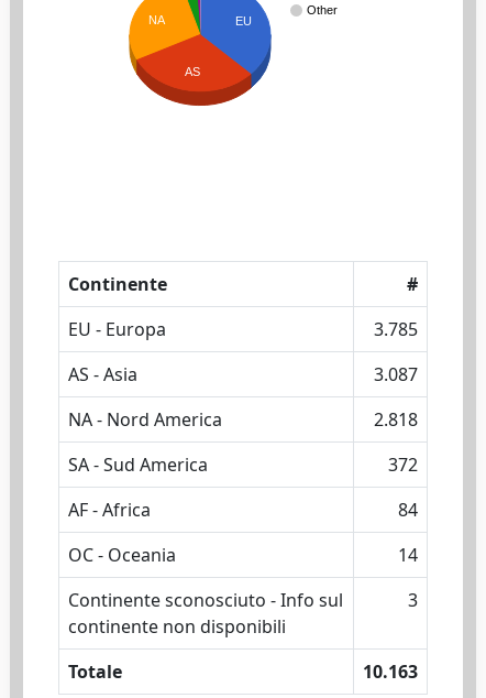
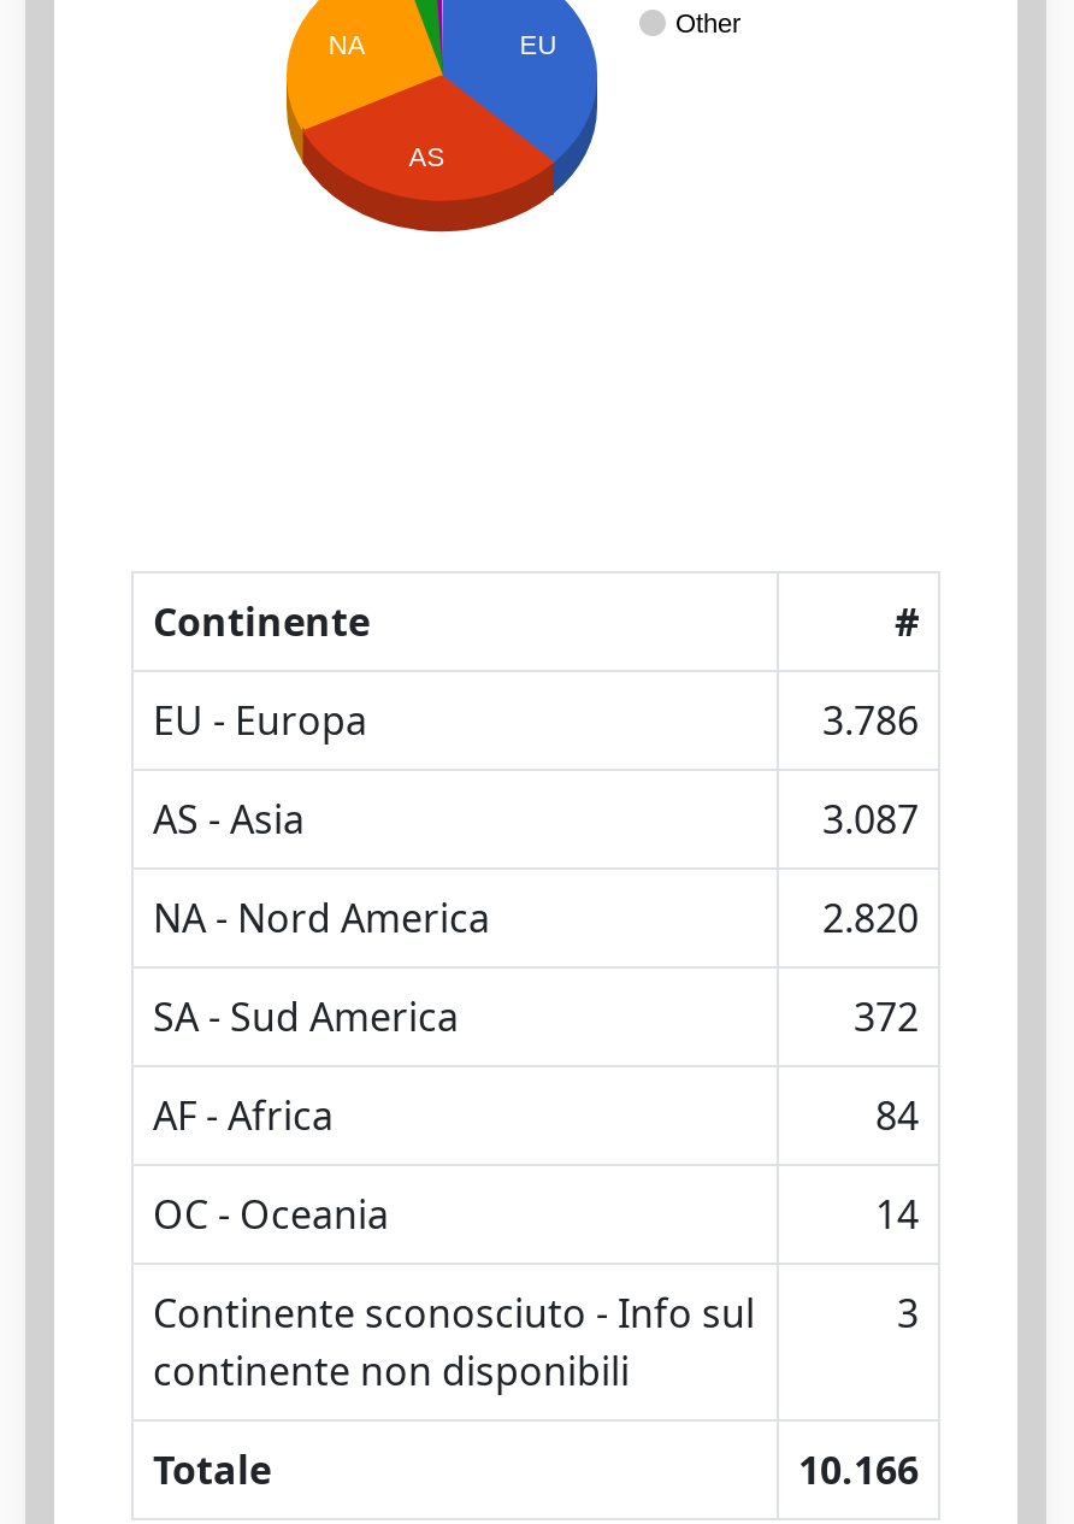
- 3.785
+ 3.786

- 2.818
+ 2.820

- 10.163
+ 10.166
